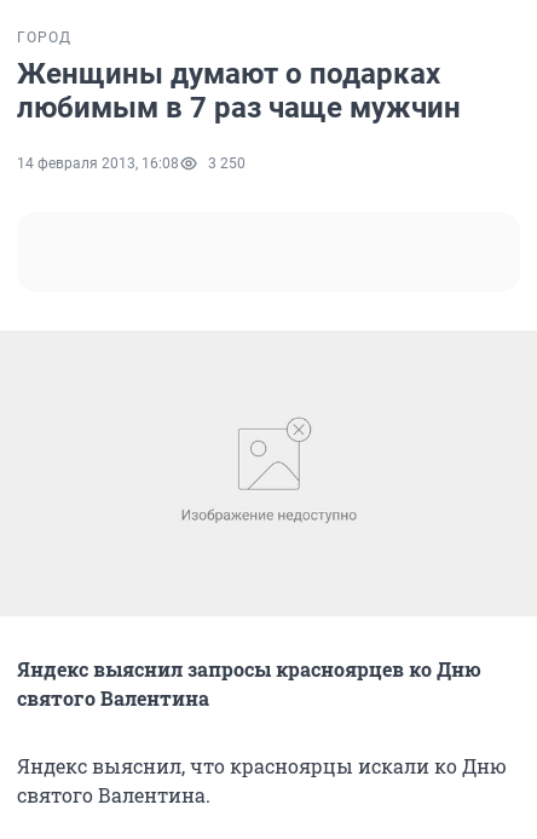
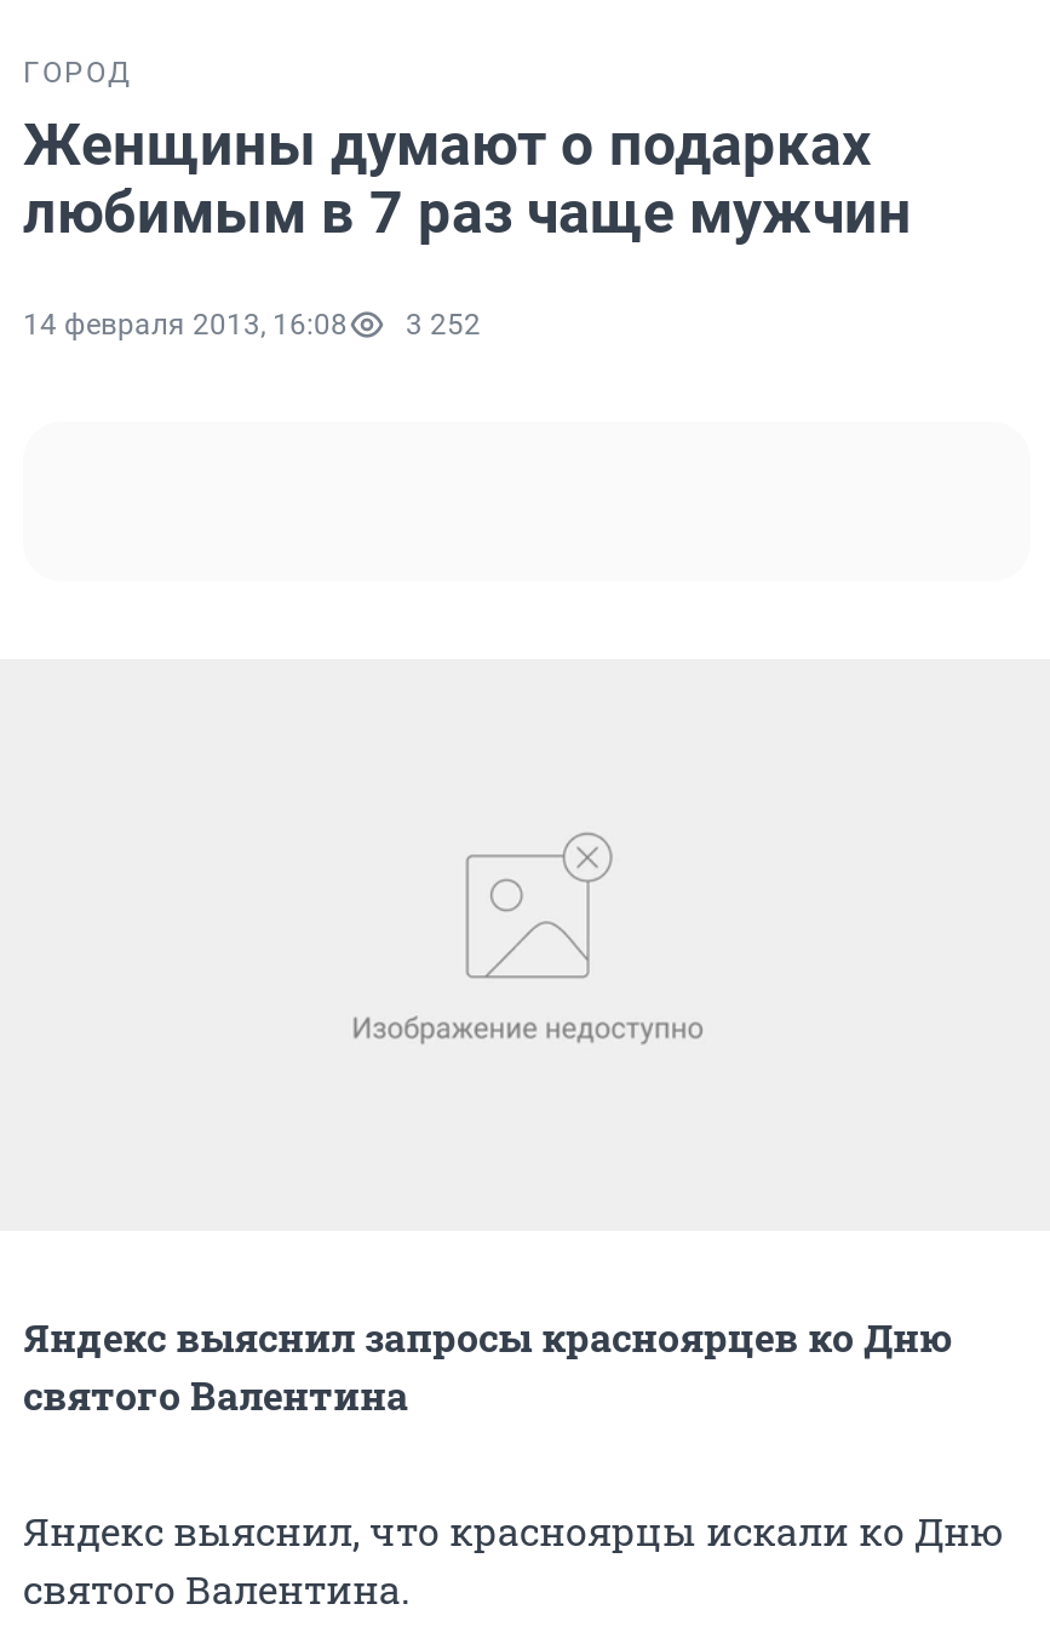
- 14 февраля 2013, 16:08 3 250
+ 14 февраля 2013, 16:08 3 252
